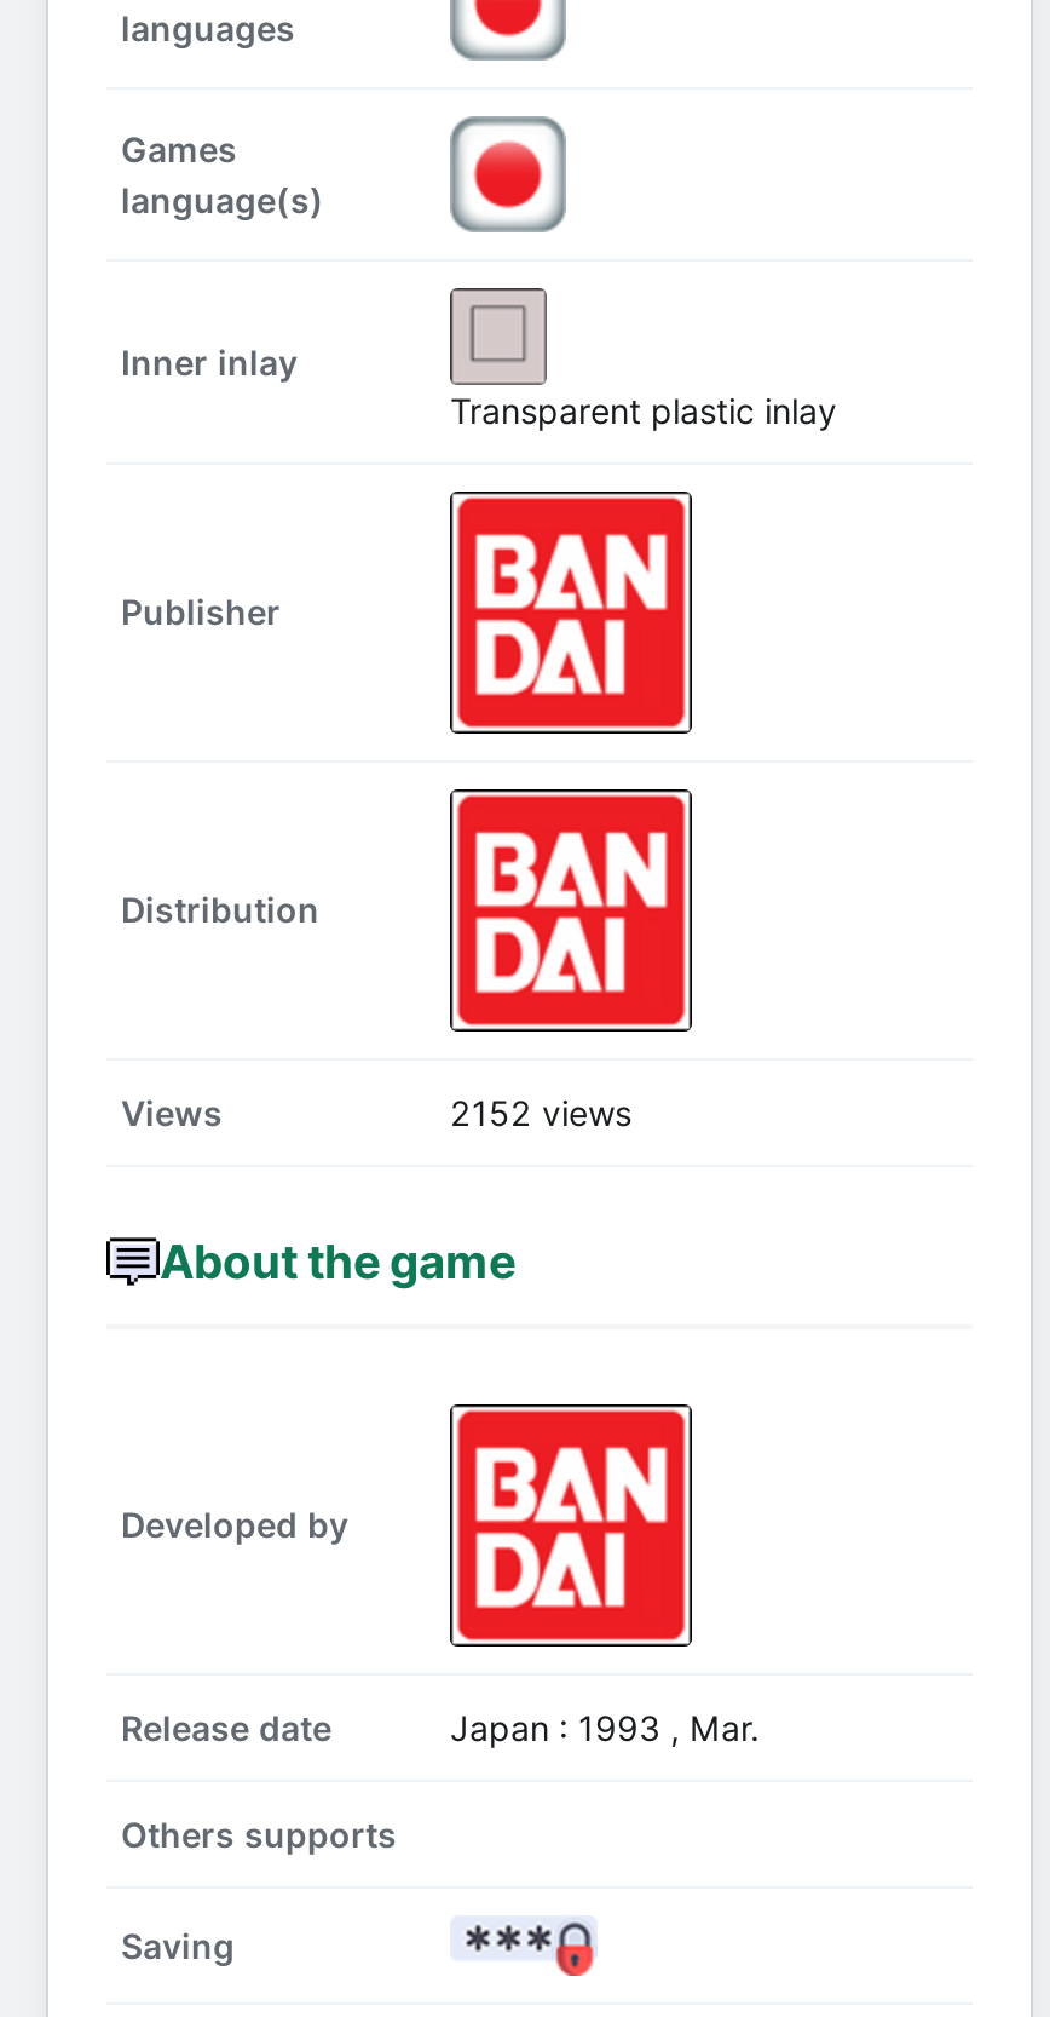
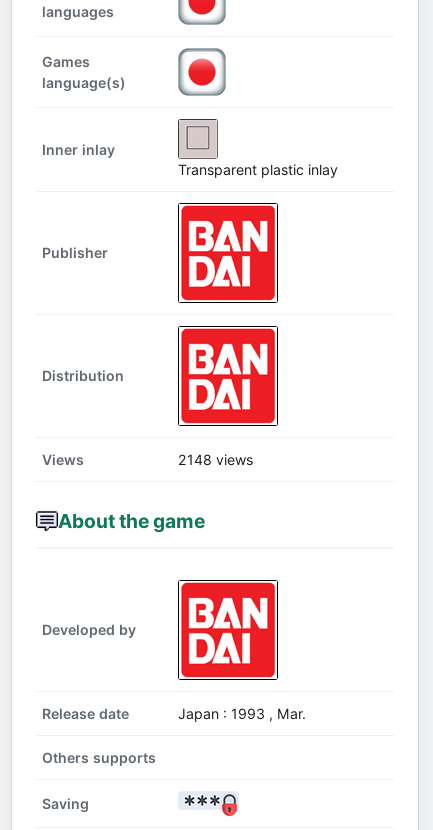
- 2152 views
+ 2148 views
